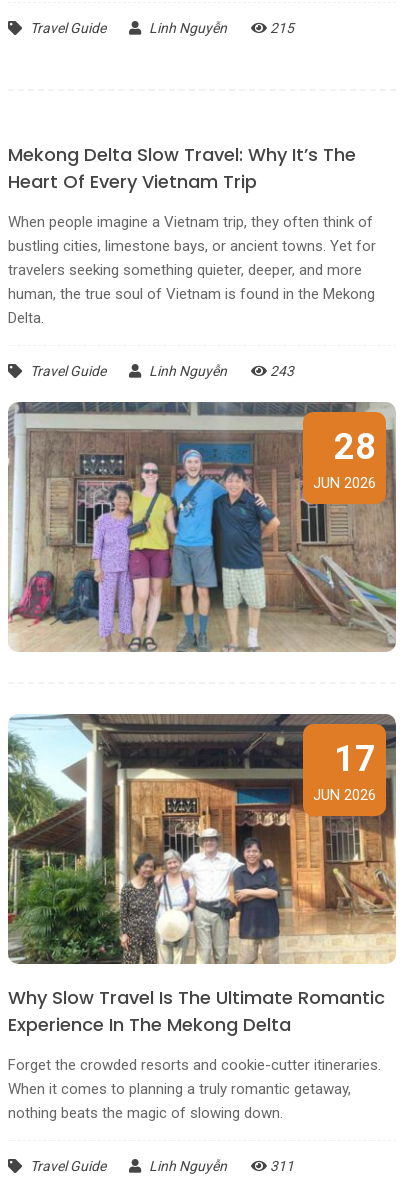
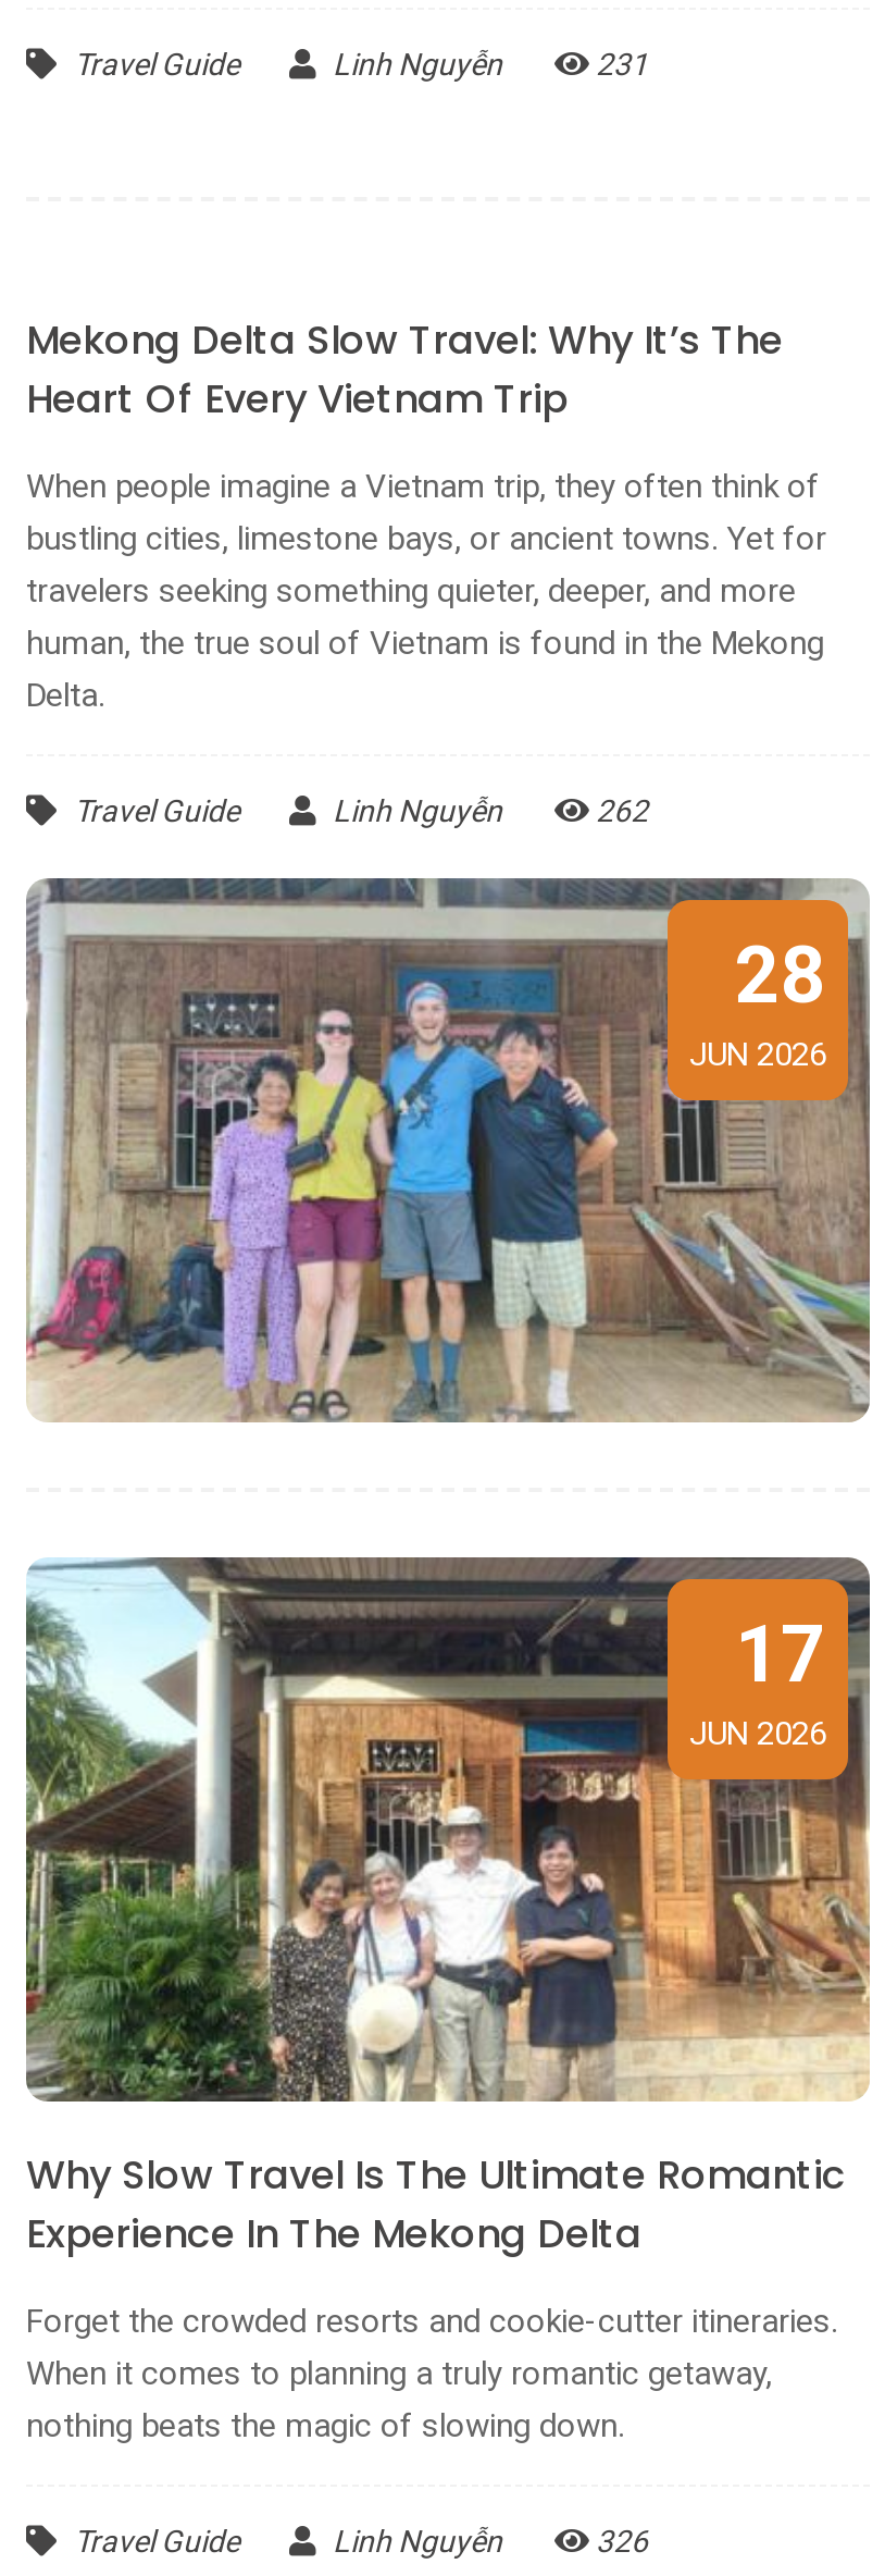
- 215
+ 231

- 243
+ 262

- 311
+ 326
